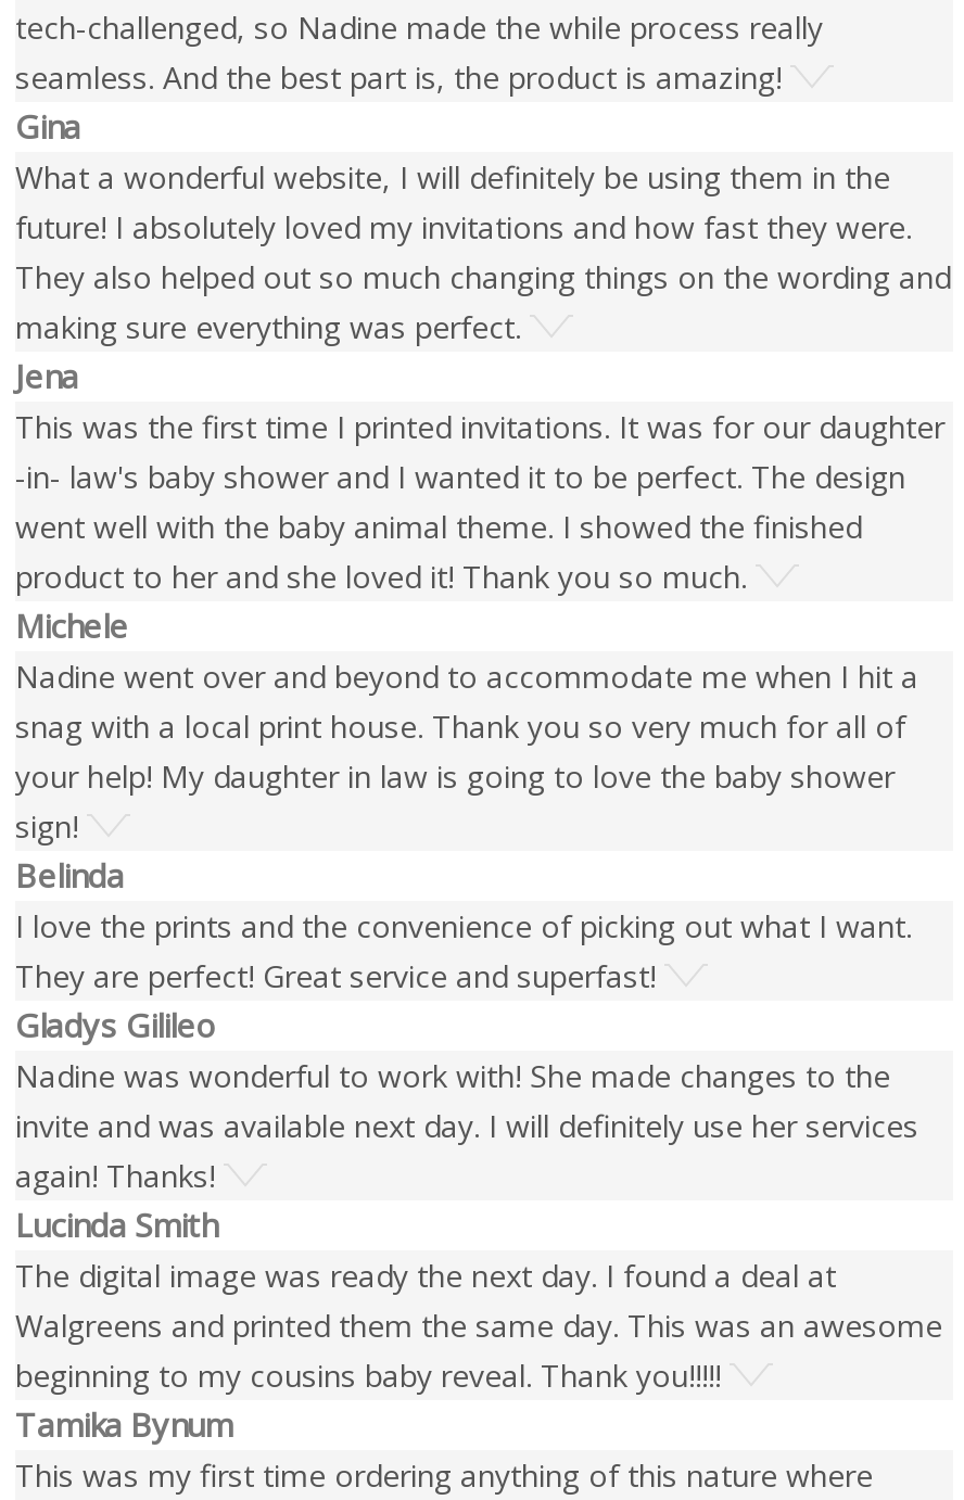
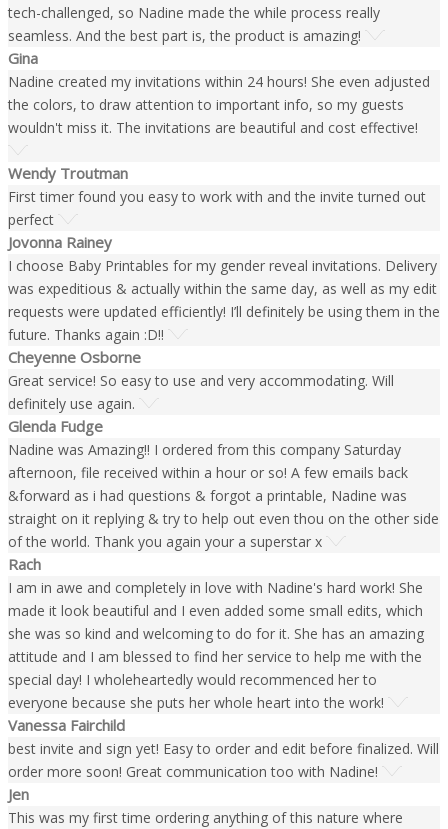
- What a wonderful website, I will definitely be using them in the
- future! I absolutely loved my invitations and how fast they were.
- They also helped out so much changing things on the wording and
- making sure everything was perfect.
- Jena
- This was the first time I printed invitations. It was for our daughter
- -in- law's baby shower and I wanted it to be perfect. The design
- went well with the baby animal theme. I showed the finished
- product to her and she loved it! Thank you so much.
- Michele
- Nadine went over and beyond to accommodate me when I hit a
- snag with a local print house. Thank you so very much for all of
- your help! My daughter in law is going to love the baby shower
- sign!
- Belinda
- I love the prints and the convenience of picking out what I want.
- They are perfect! Great service and superfast!
- Gladys Gilileo
- Nadine was wonderful to work with! She made changes to the
- invite and was available next day. I will definitely use her services
- again! Thanks!
- Lucinda Smith
- The digital image was ready the next day. I found a deal at
- Walgreens and printed them the same day. This was an awesome
- beginning to my cousins baby reveal. Thank you!!!!!
- Tamika Bynum
+ Nadine created my invitations within 24 hours! She even adjusted
+ the colors, to draw attention to important info, so my guests
+ wouldn't miss it. The invitations are beautiful and cost effective!
+ Wendy Troutman
+ First timer found you easy to work with and the invite turned out
+ perfect
+ Jovonna Rainey
+ I choose Baby Printables for my gender reveal invitations. Delivery
+ was expeditious & actually within the same day, as well as my edit
+ requests were updated efficiently! I’ll definitely be using them in the
+ future. Thanks again :D!!
+ Cheyenne Osborne
+ Great service! So easy to use and very accommodating. Will
+ definitely use again.
+ Glenda Fudge
+ Nadine was Amazing!! I ordered from this company Saturday
+ afternoon, file received within a hour or so! A few emails back
+ &forward as i had questions & forgot a printable, Nadine was
+ straight on it replying & try to help out even thou on the other side
+ of the world. Thank you again your a superstar x
+ Rach
+ I am in awe and completely in love with Nadine's hard work! She
+ made it look beautiful and I even added some small edits, which
+ she was so kind and welcoming to do for it. She has an amazing
+ attitude and I am blessed to find her service to help me with the
+ special day! I wholeheartedly would recommenced her to
+ everyone because she puts her whole heart into the work!
+ Vanessa Fairchild
+ best invite and sign yet! Easy to order and edit before finalized. Will
+ order more soon! Great communication too with Nadine!
+ Jen
